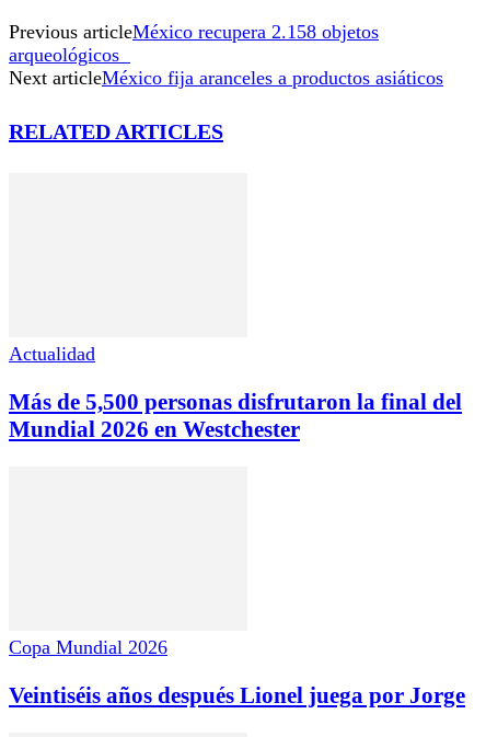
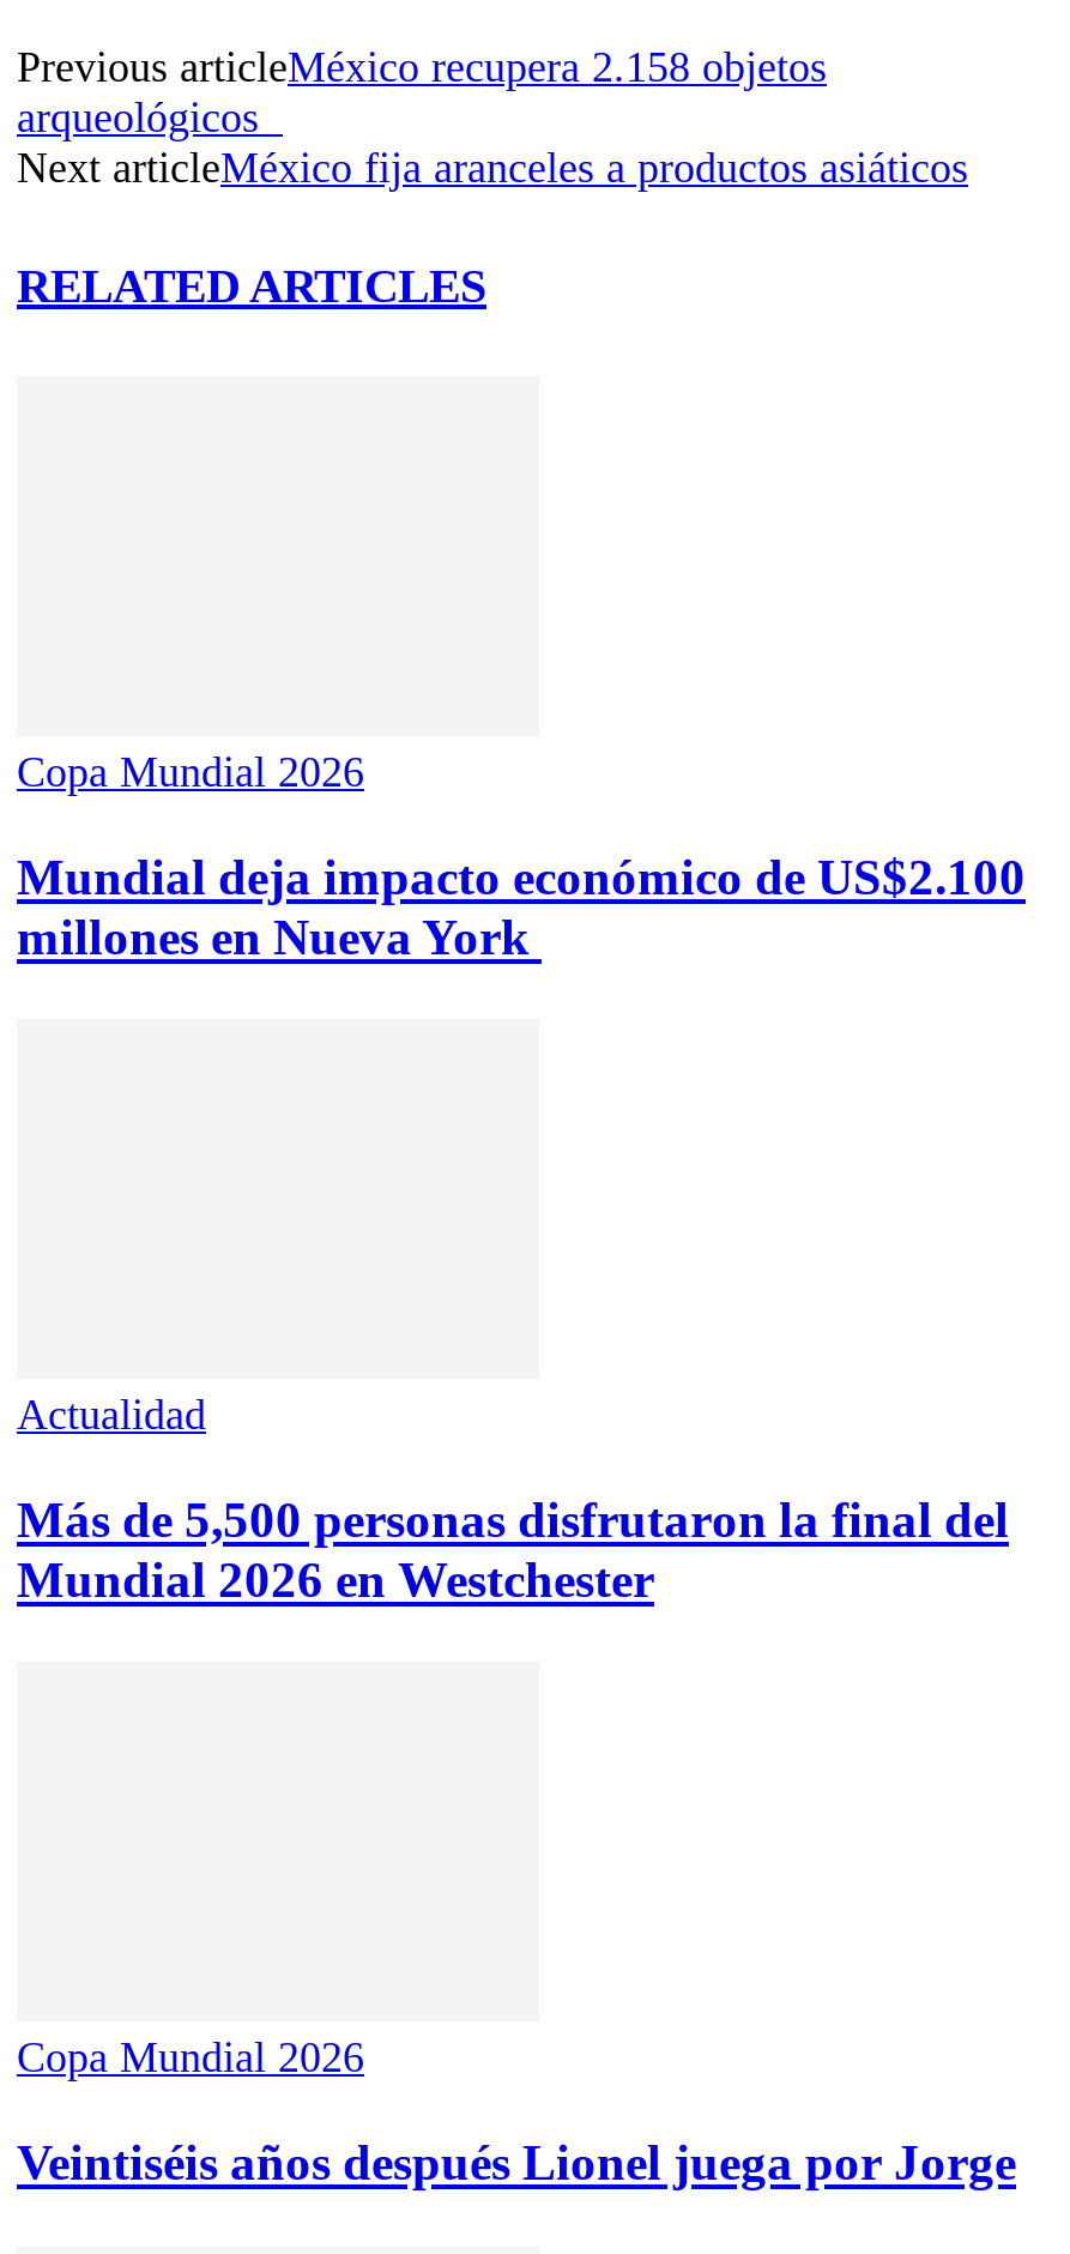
+ Copa Mundial 2026
+ Mundial deja impacto económico de US$2.100
+ millones en Nueva York
